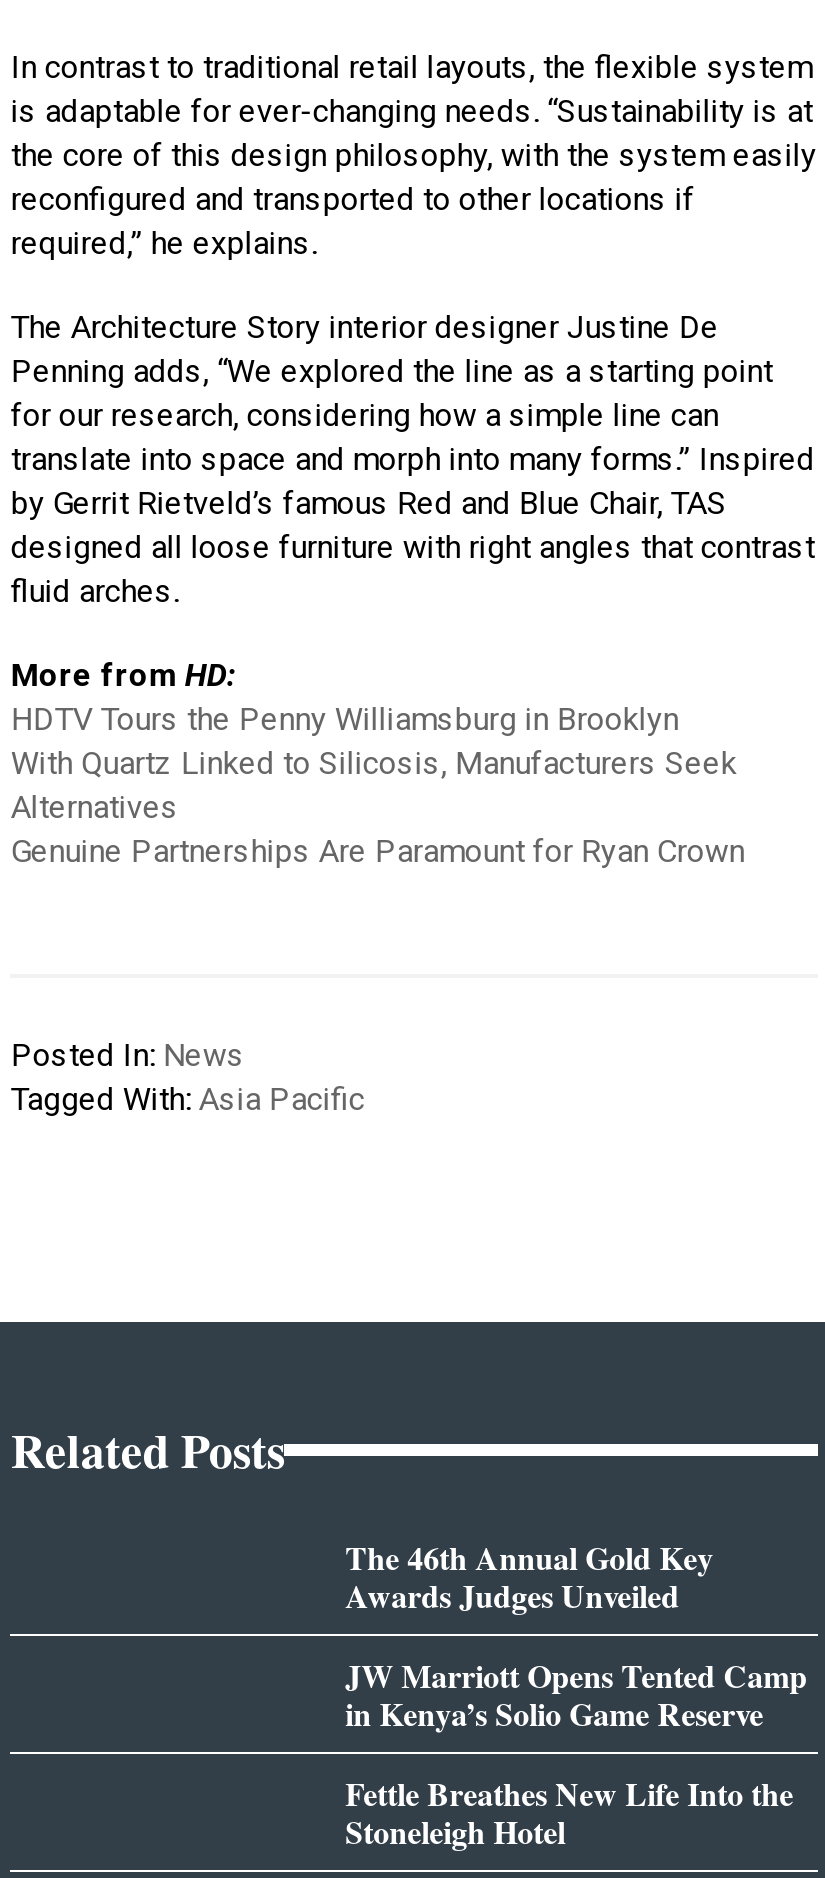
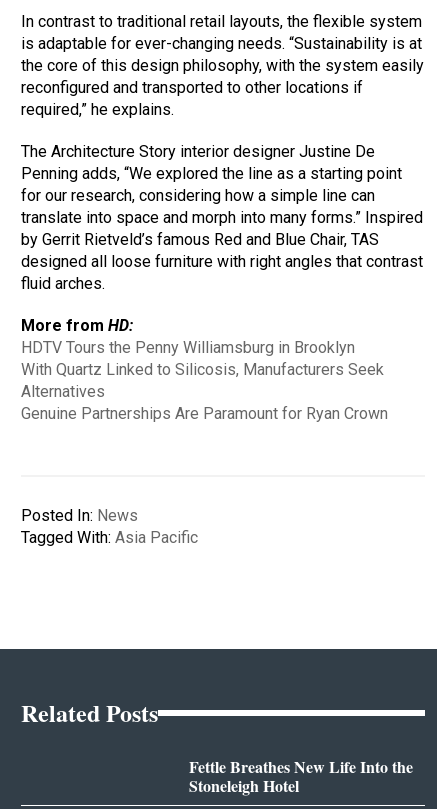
- The 46th Annual Gold Key
- Awards Judges Unveiled
- JW Marriott Opens Tented Camp
- in Kenya’s Solio Game Reserve
